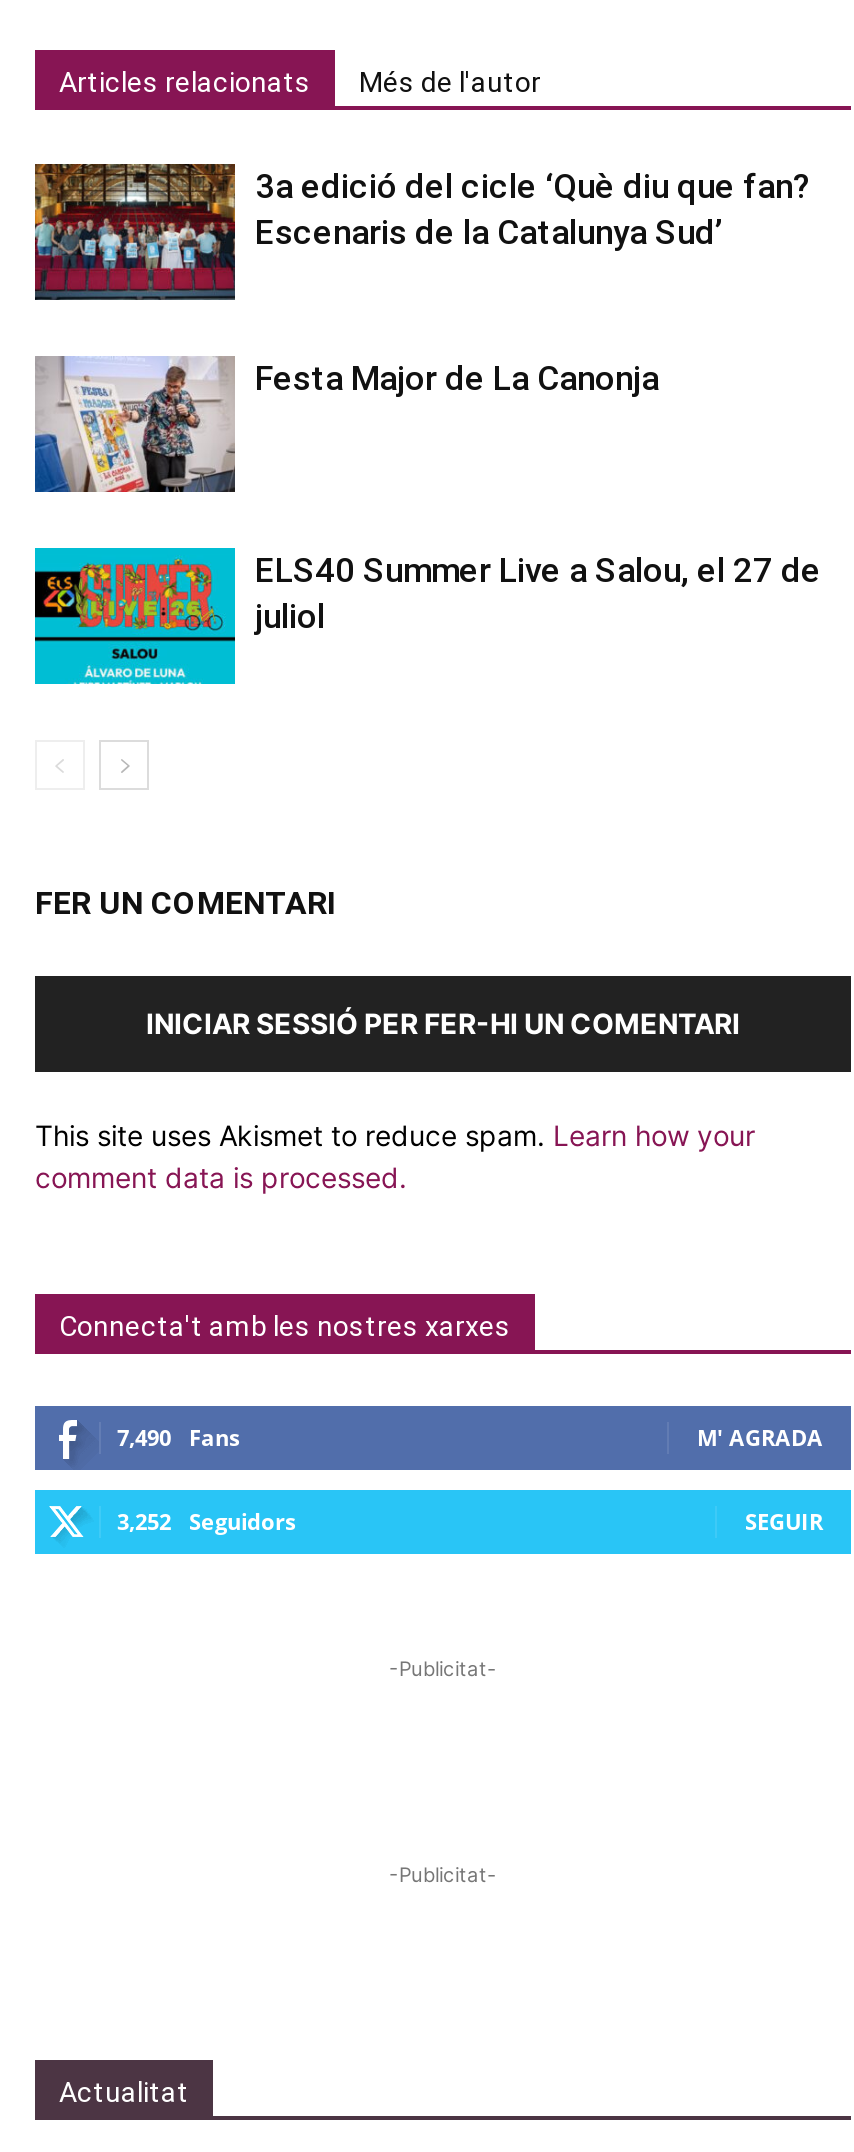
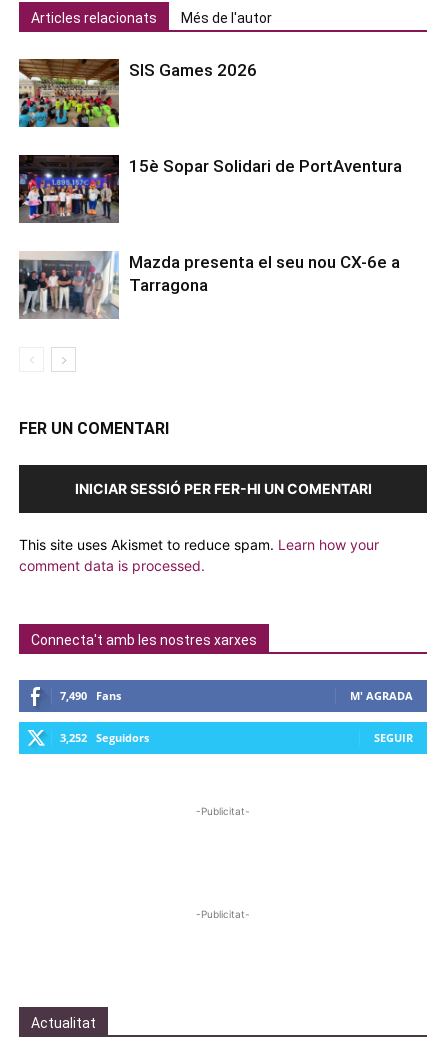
- [image]
- 3a edició del cicle ‘Què diu que fan?
- Escenaris de la Catalunya Sud’
+ [image]
+ SIS Games 2026

- [image]
- Festa Major de La Canonja
+ [image]
+ 15è Sopar Solidari de PortAventura

- [image]
- ELS40 Summer Live a Salou, el 27 de
- juliol
+ [image]
+ Mazda presenta el seu nou CX-6e a
+ Tarragona
